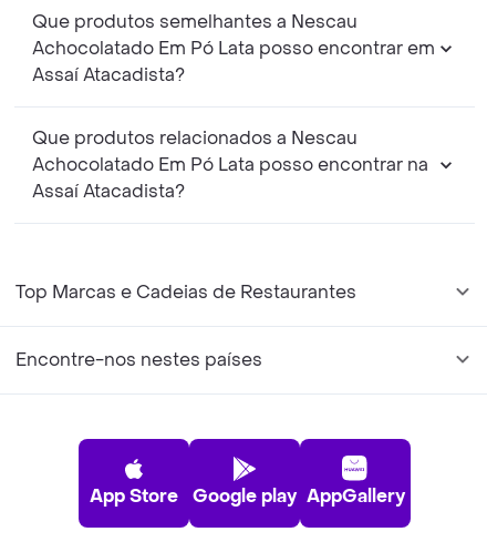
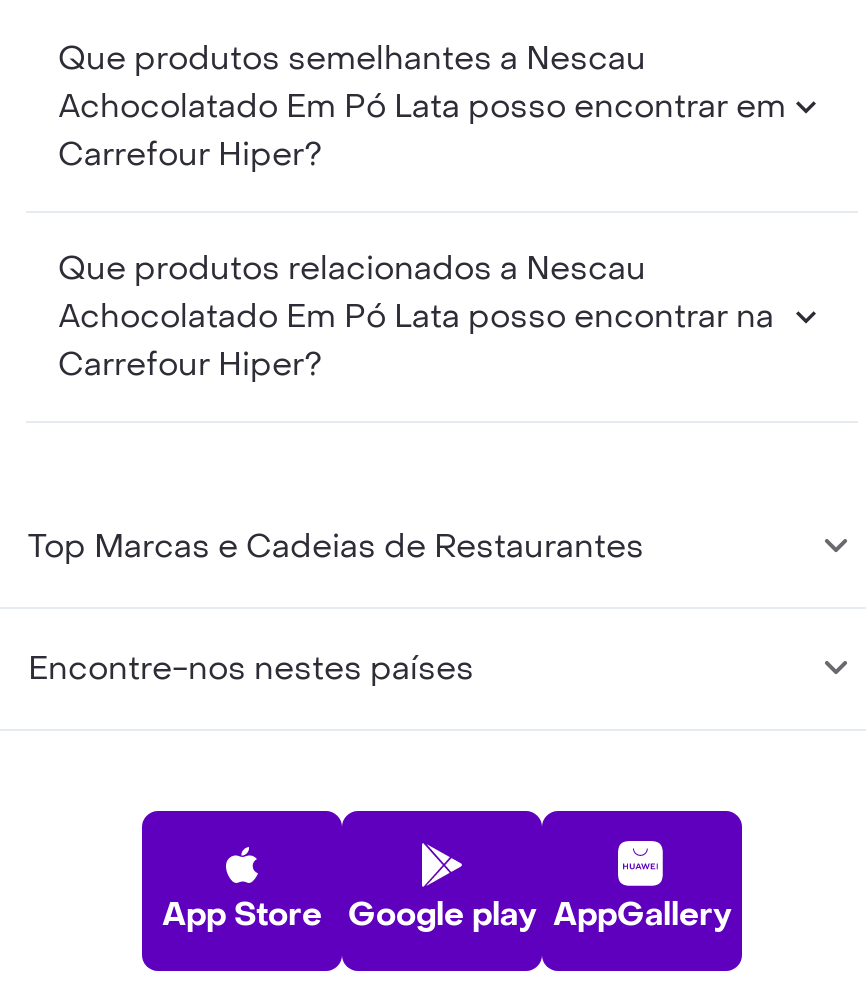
- Assaí Atacadista?
+ Carrefour Hiper?

- Assaí Atacadista?
+ Carrefour Hiper?
